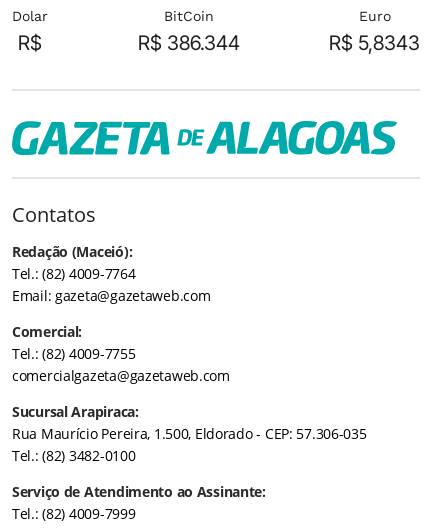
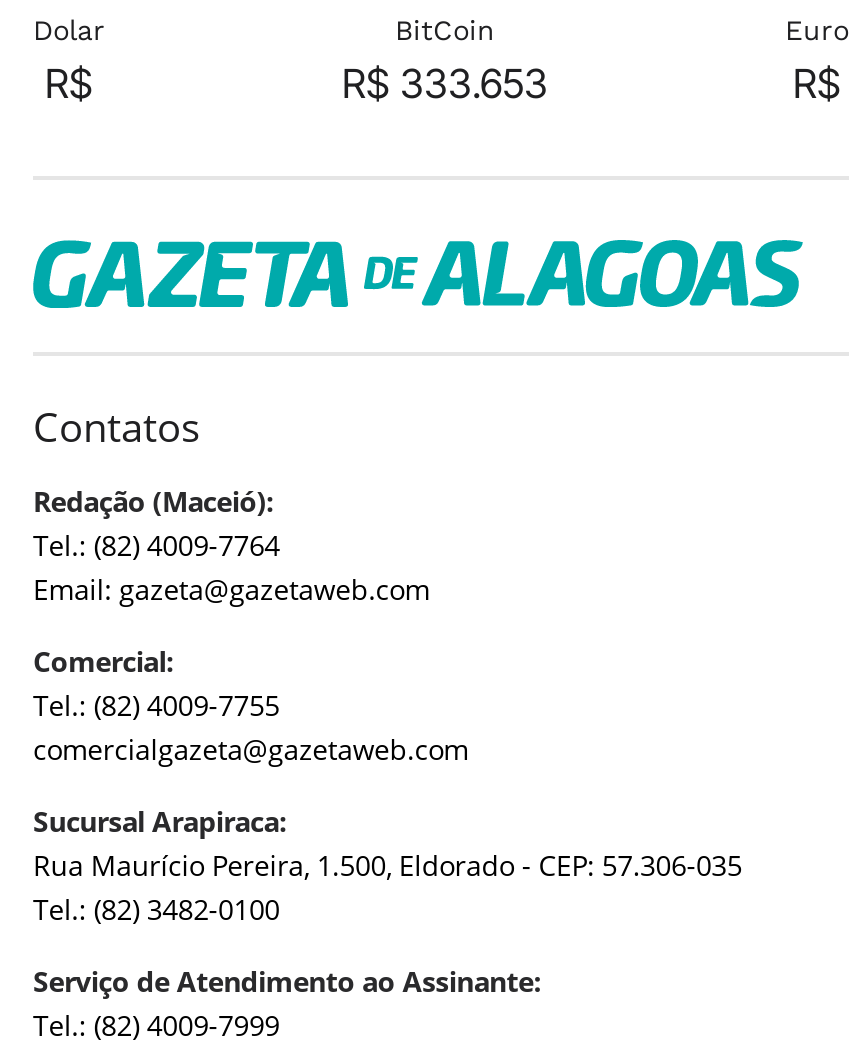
- R$ 386.344
+ R$ 333.653

- R$ 5,8343
+ R$
